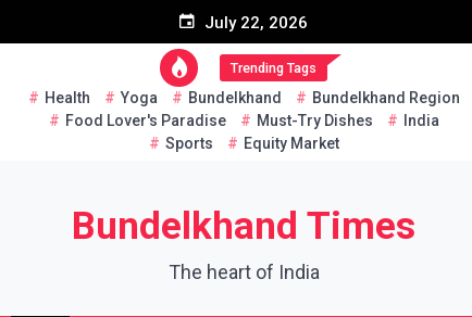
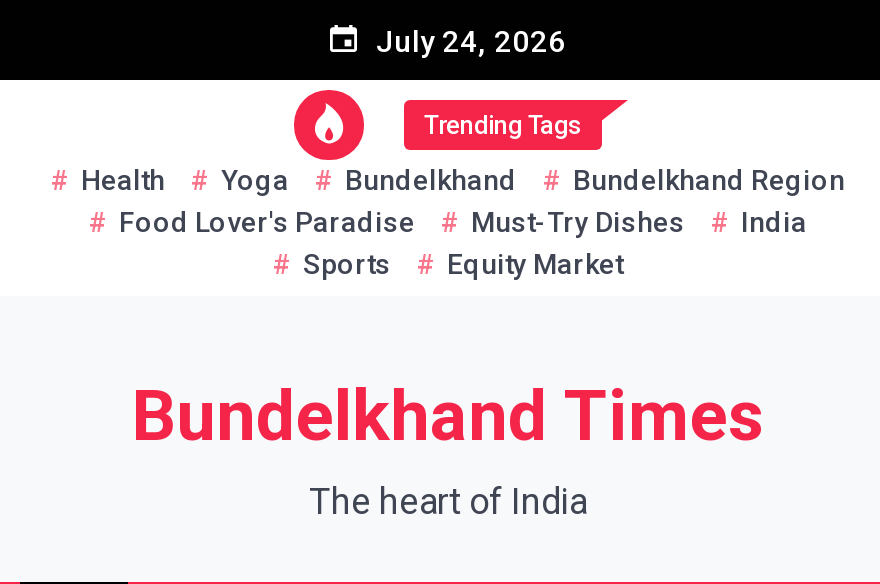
- July 22, 2026
+ July 24, 2026
